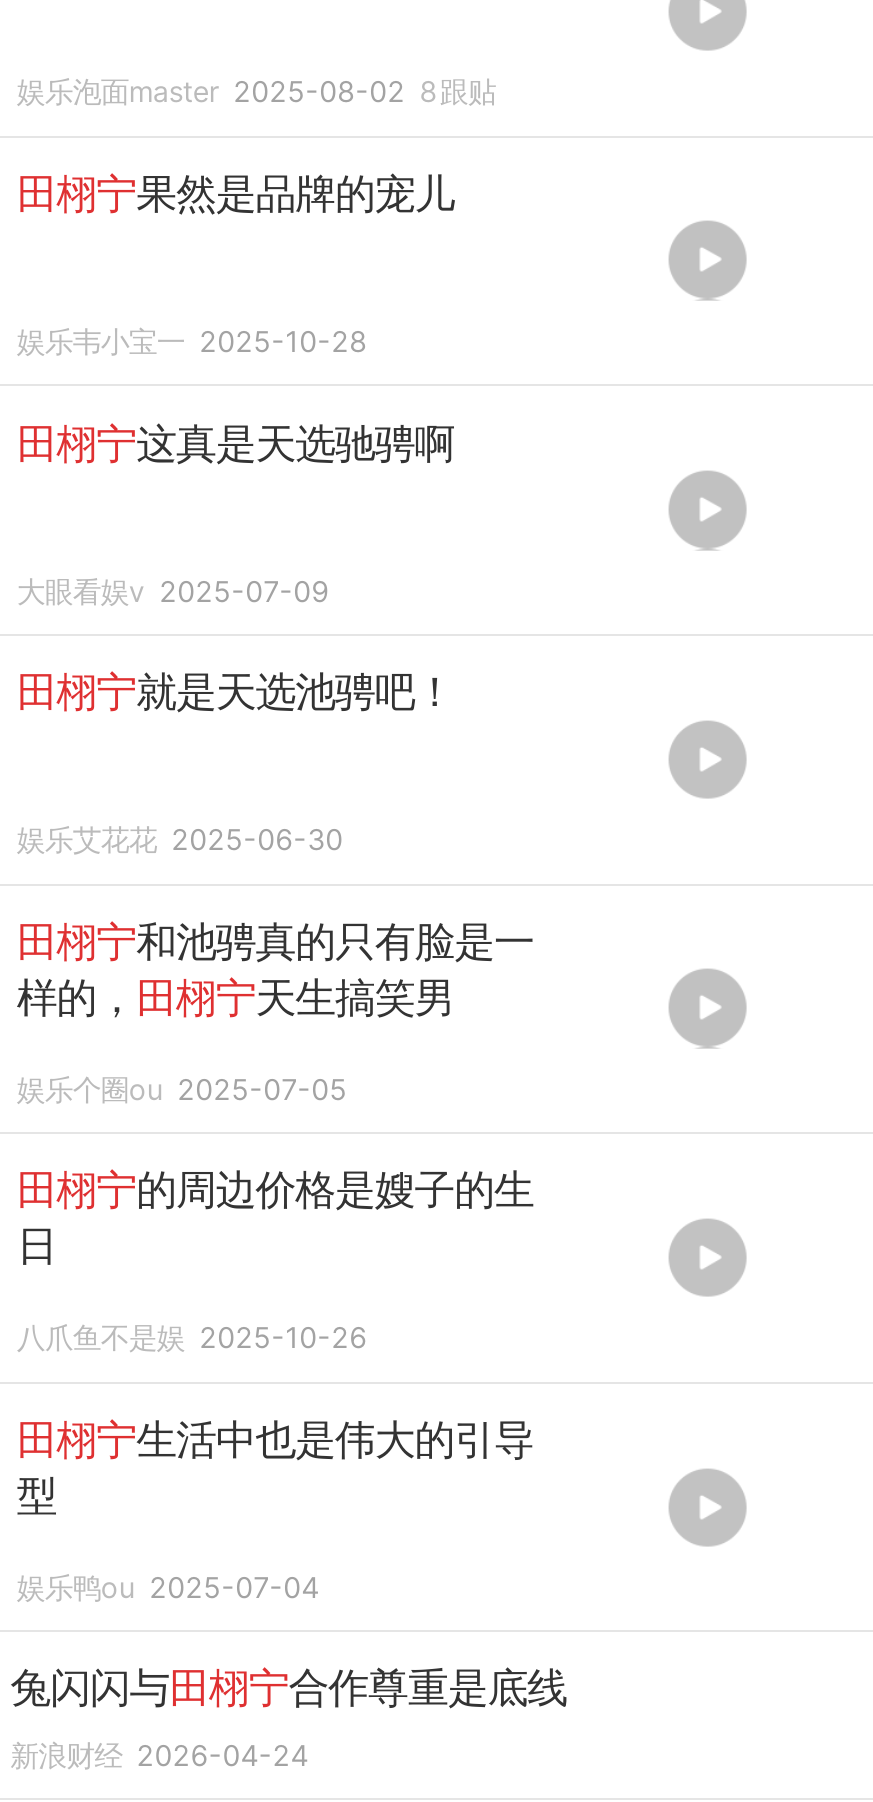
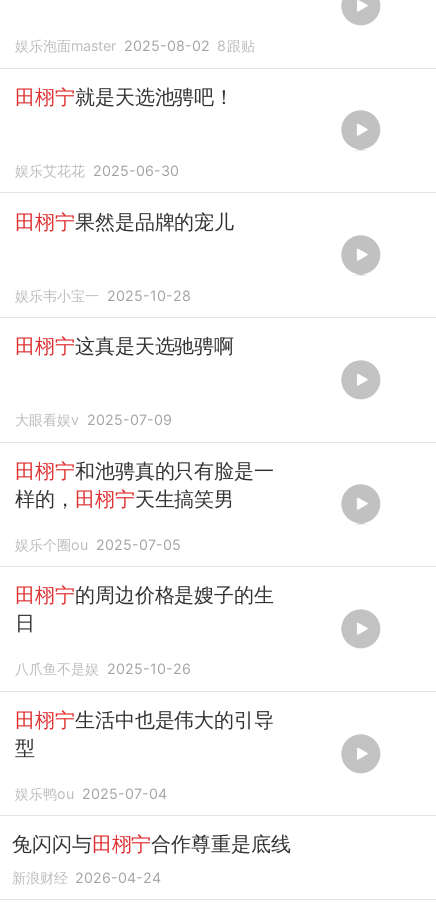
moved down: 田栩宁果然是品牌的宠儿 | 娱乐韦小宝一 2025-10-28 | 大眼看娱v 2025-07-09

moved up: 田栩宁就是天选池骋吧！ | 娱乐艾花花 2025-06-30
